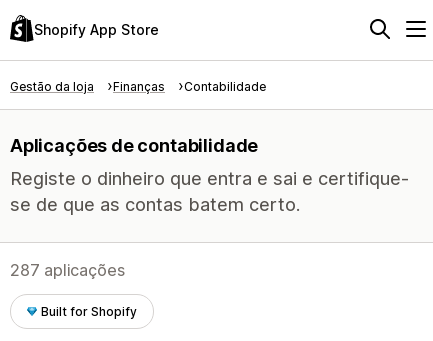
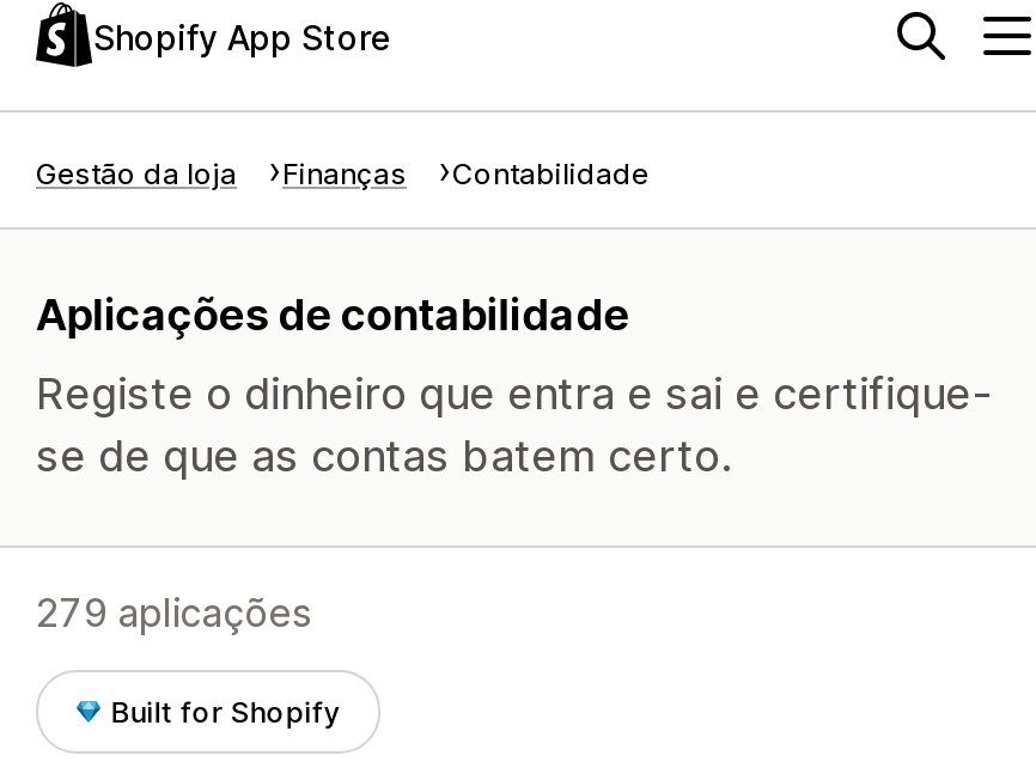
- 287 aplicações
+ 279 aplicações
